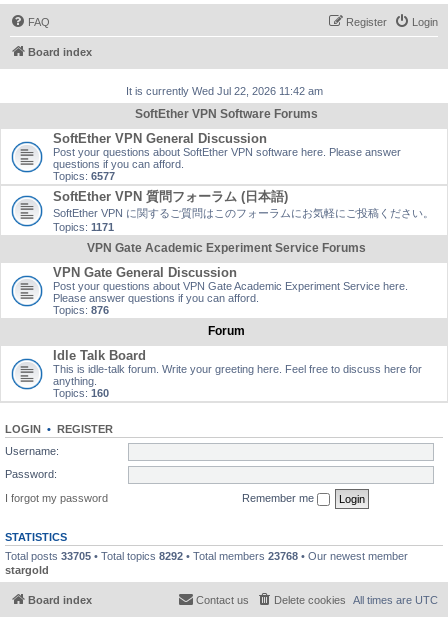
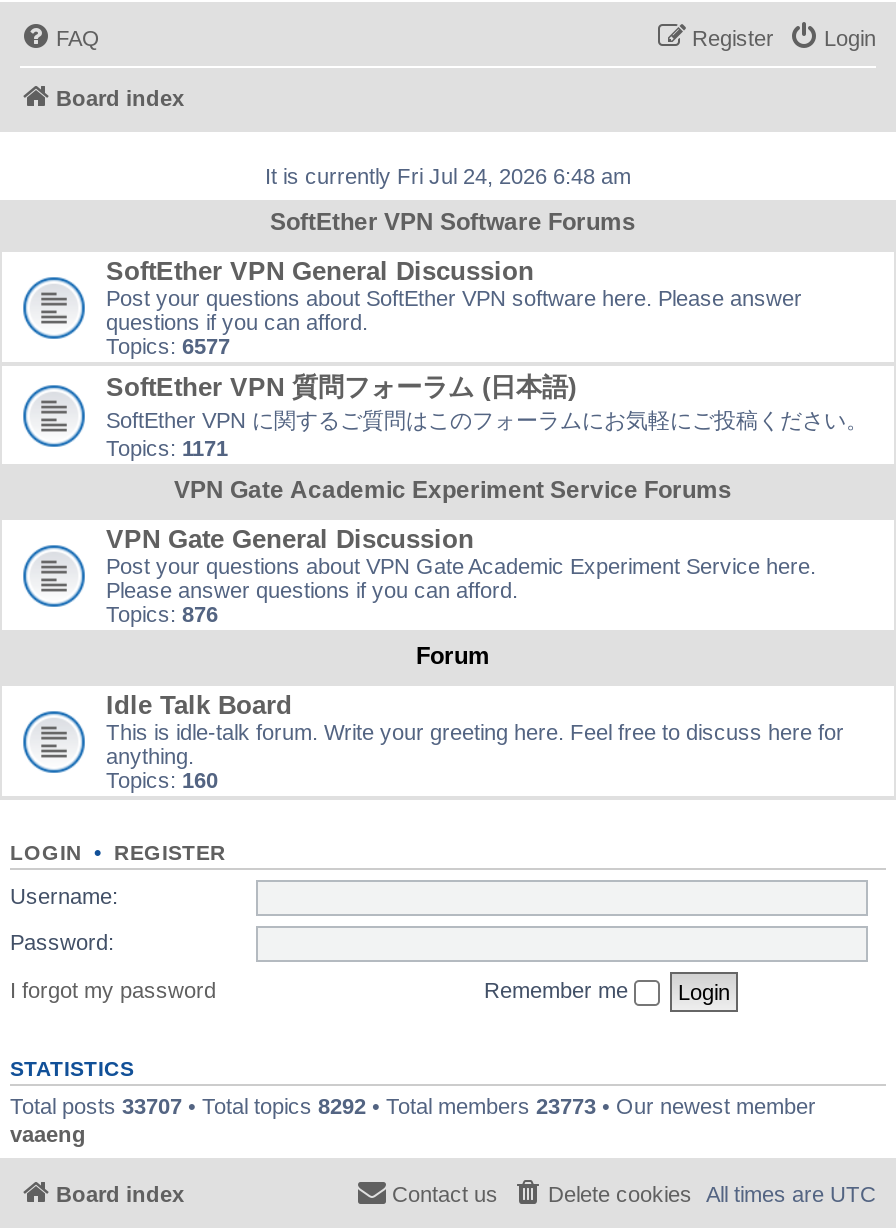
- It is currently Wed Jul 22, 2026 11:42 am
+ It is currently Fri Jul 24, 2026 6:48 am

- Total posts 33705 • Total topics 8292 • Total members 23768 • Our newest member
- stargold
+ Total posts 33707 • Total topics 8292 • Total members 23773 • Our newest member
+ vaaeng
